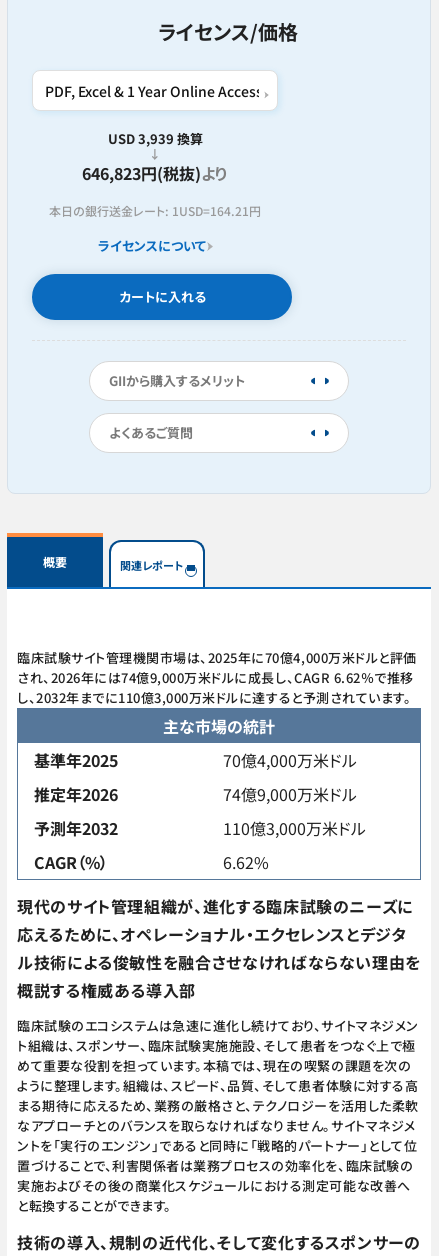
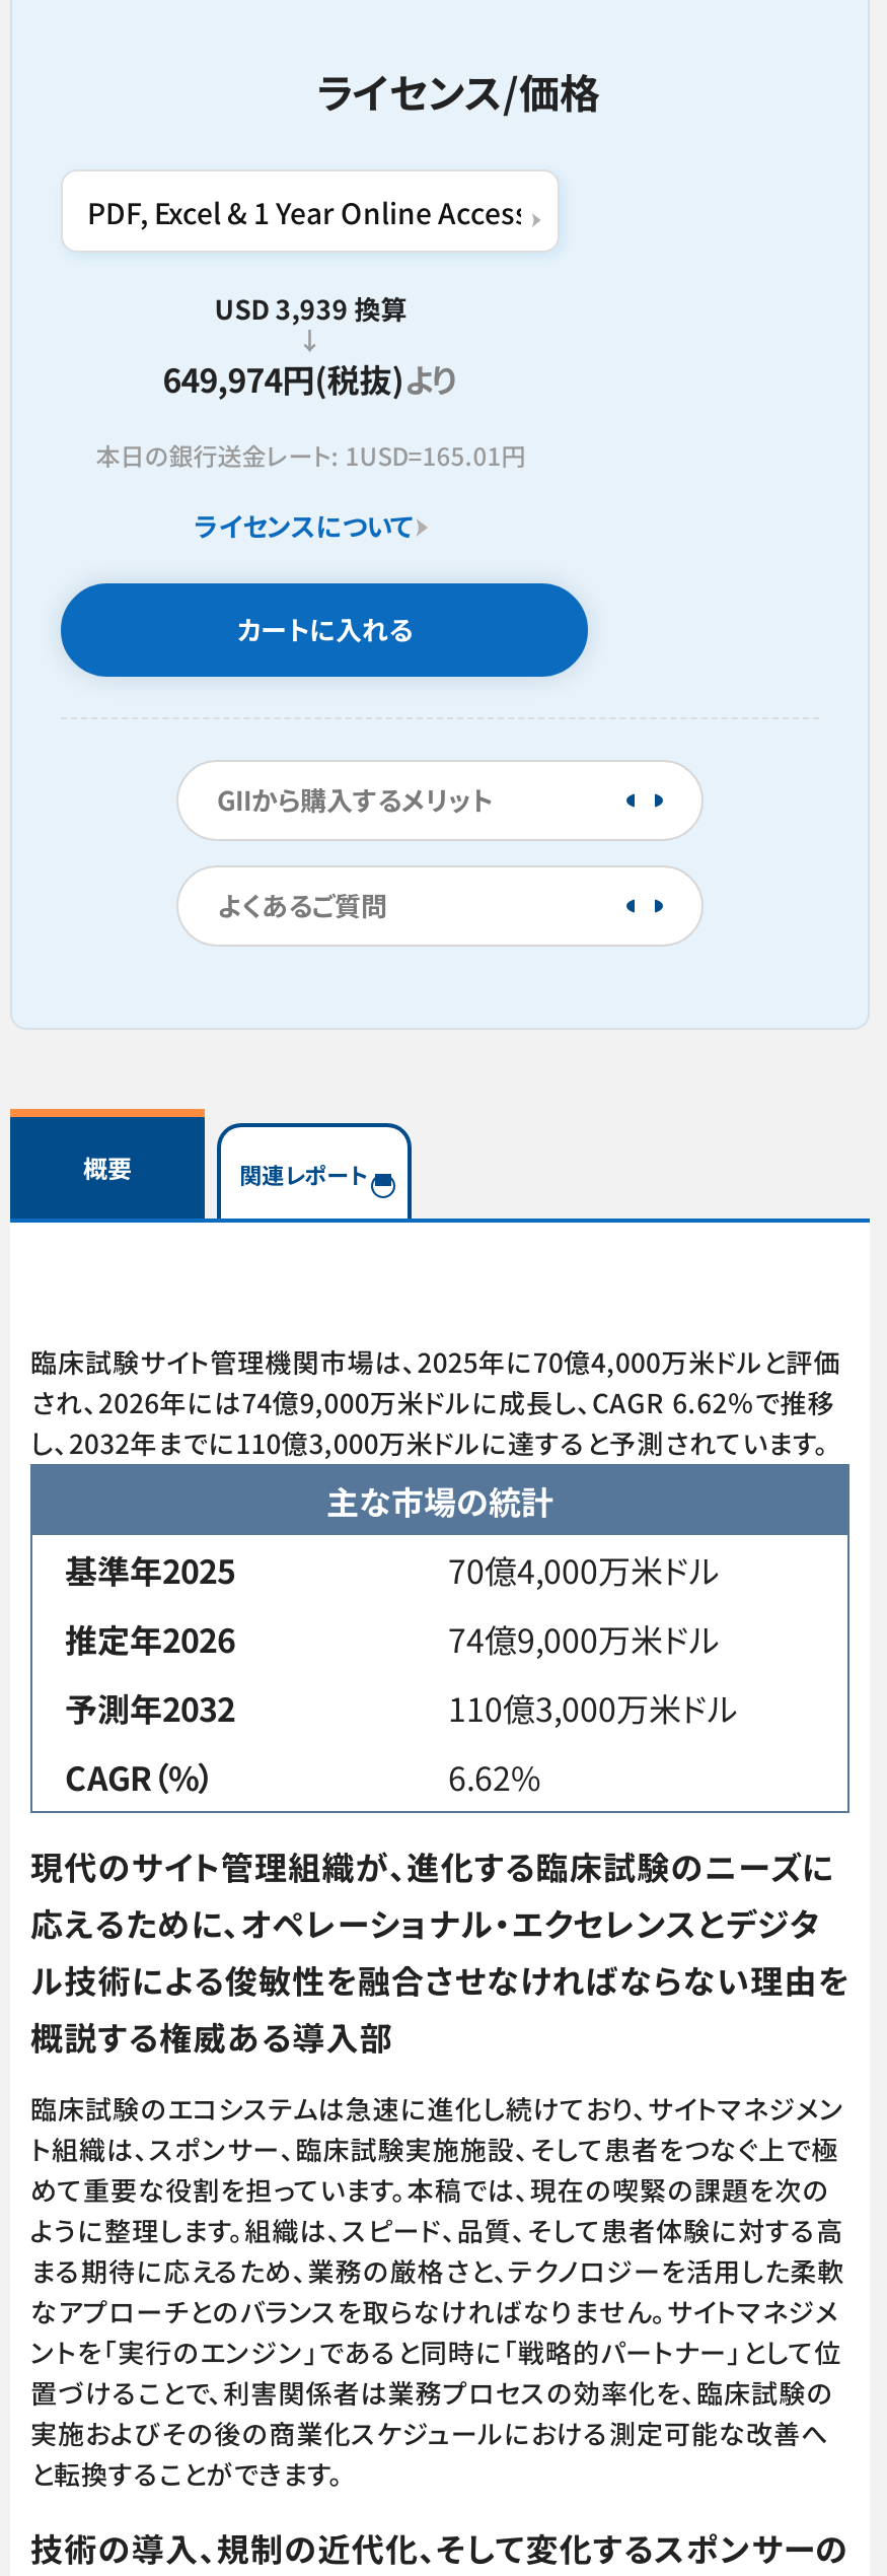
- 646,823円(税抜)より
+ 649,974円(税抜)より

- 本日の銀行送金レート: 1USD=164.21円
+ 本日の銀行送金レート: 1USD=165.01円
